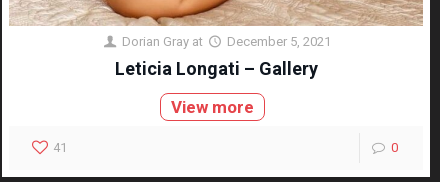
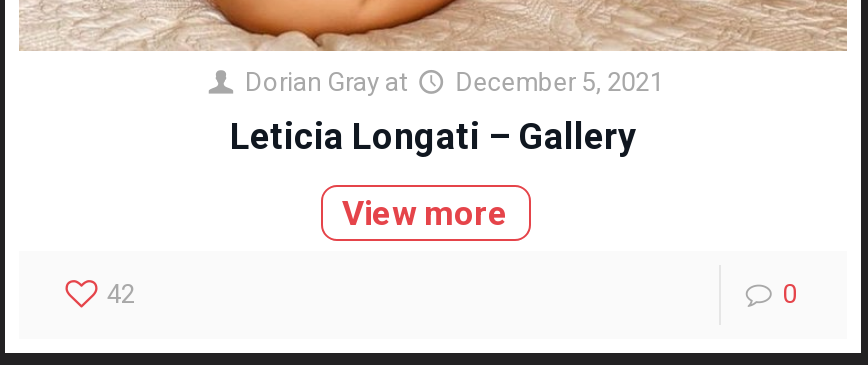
- 41
+ 42
